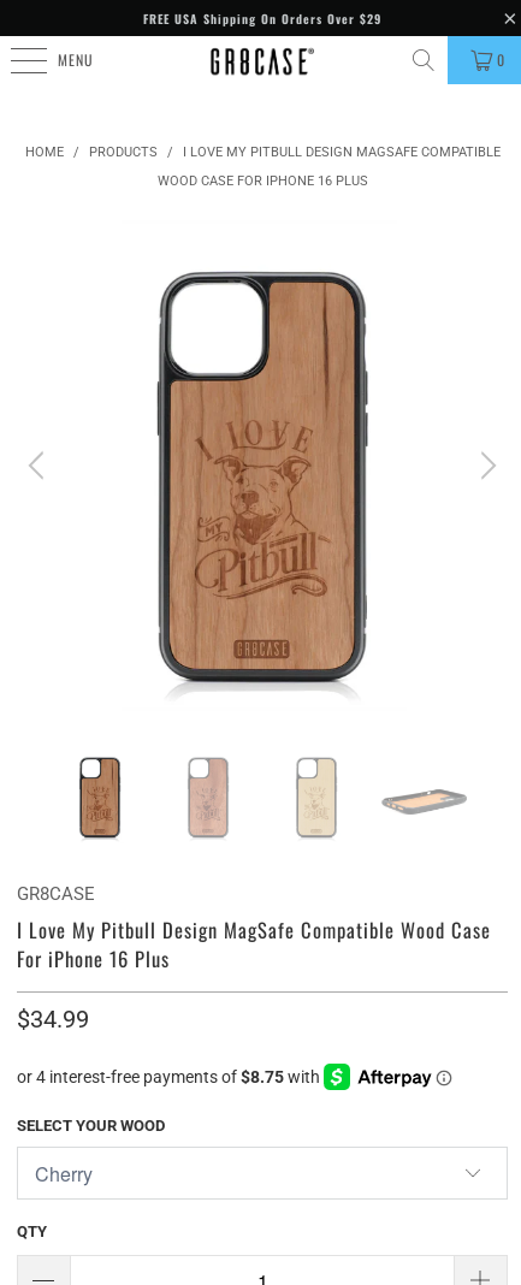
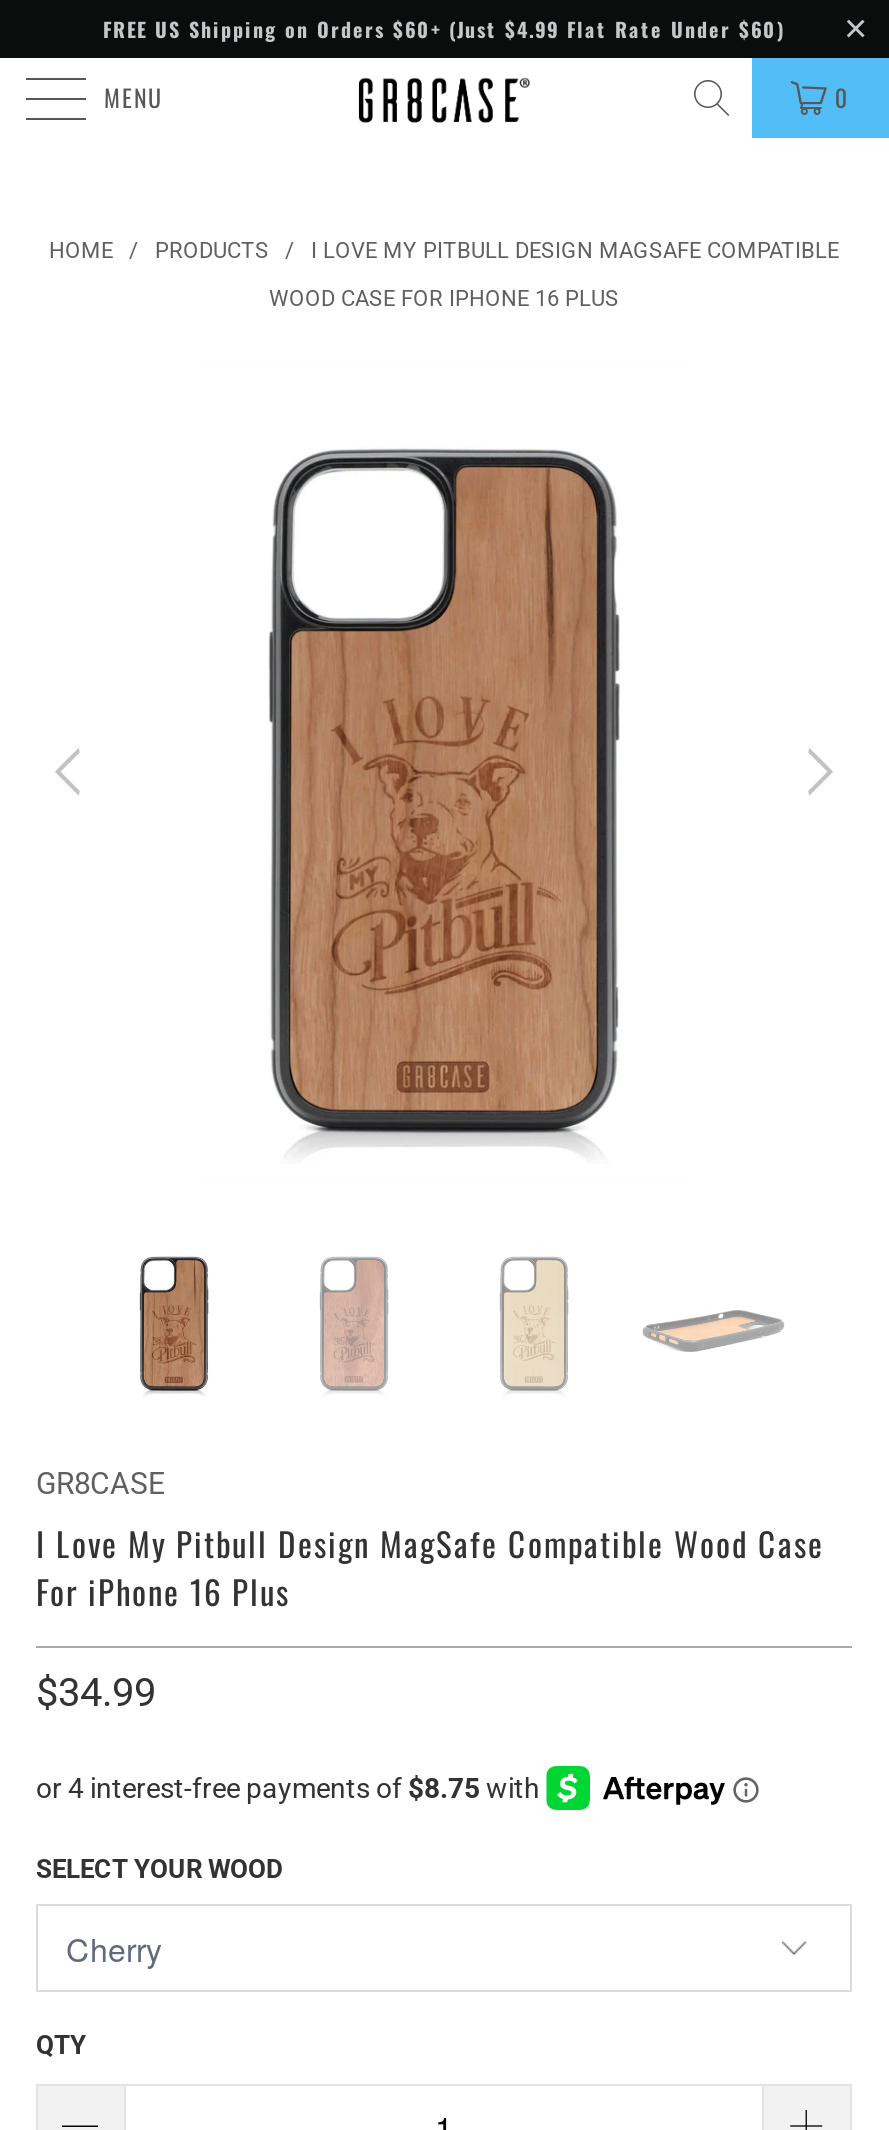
- FREE USA Shipping On Orders Over $29
+ FREE US Shipping on Orders $60+ (Just $4.99 Flat Rate Under $60)
